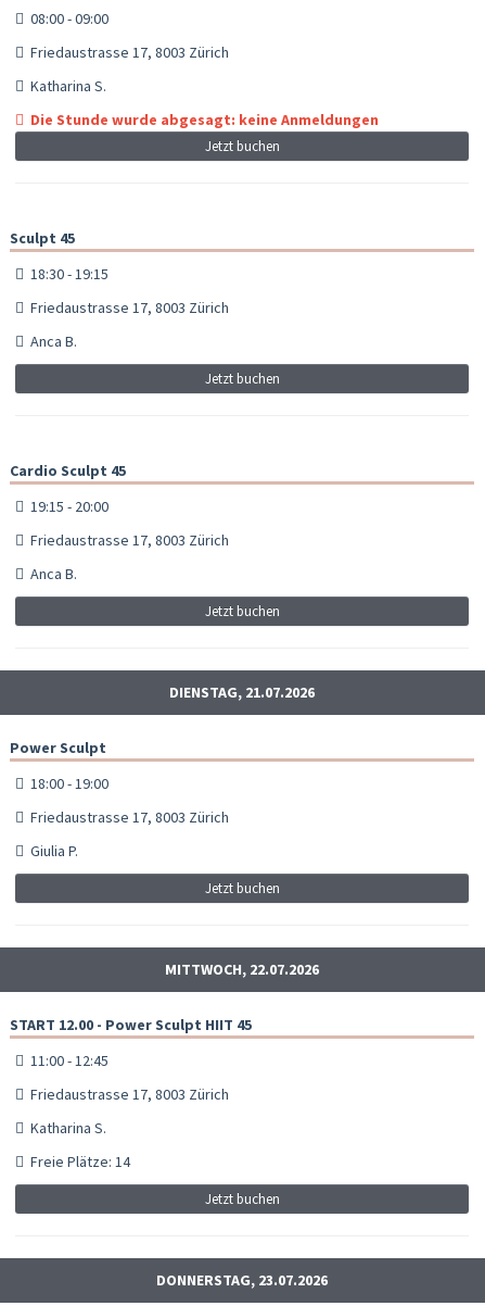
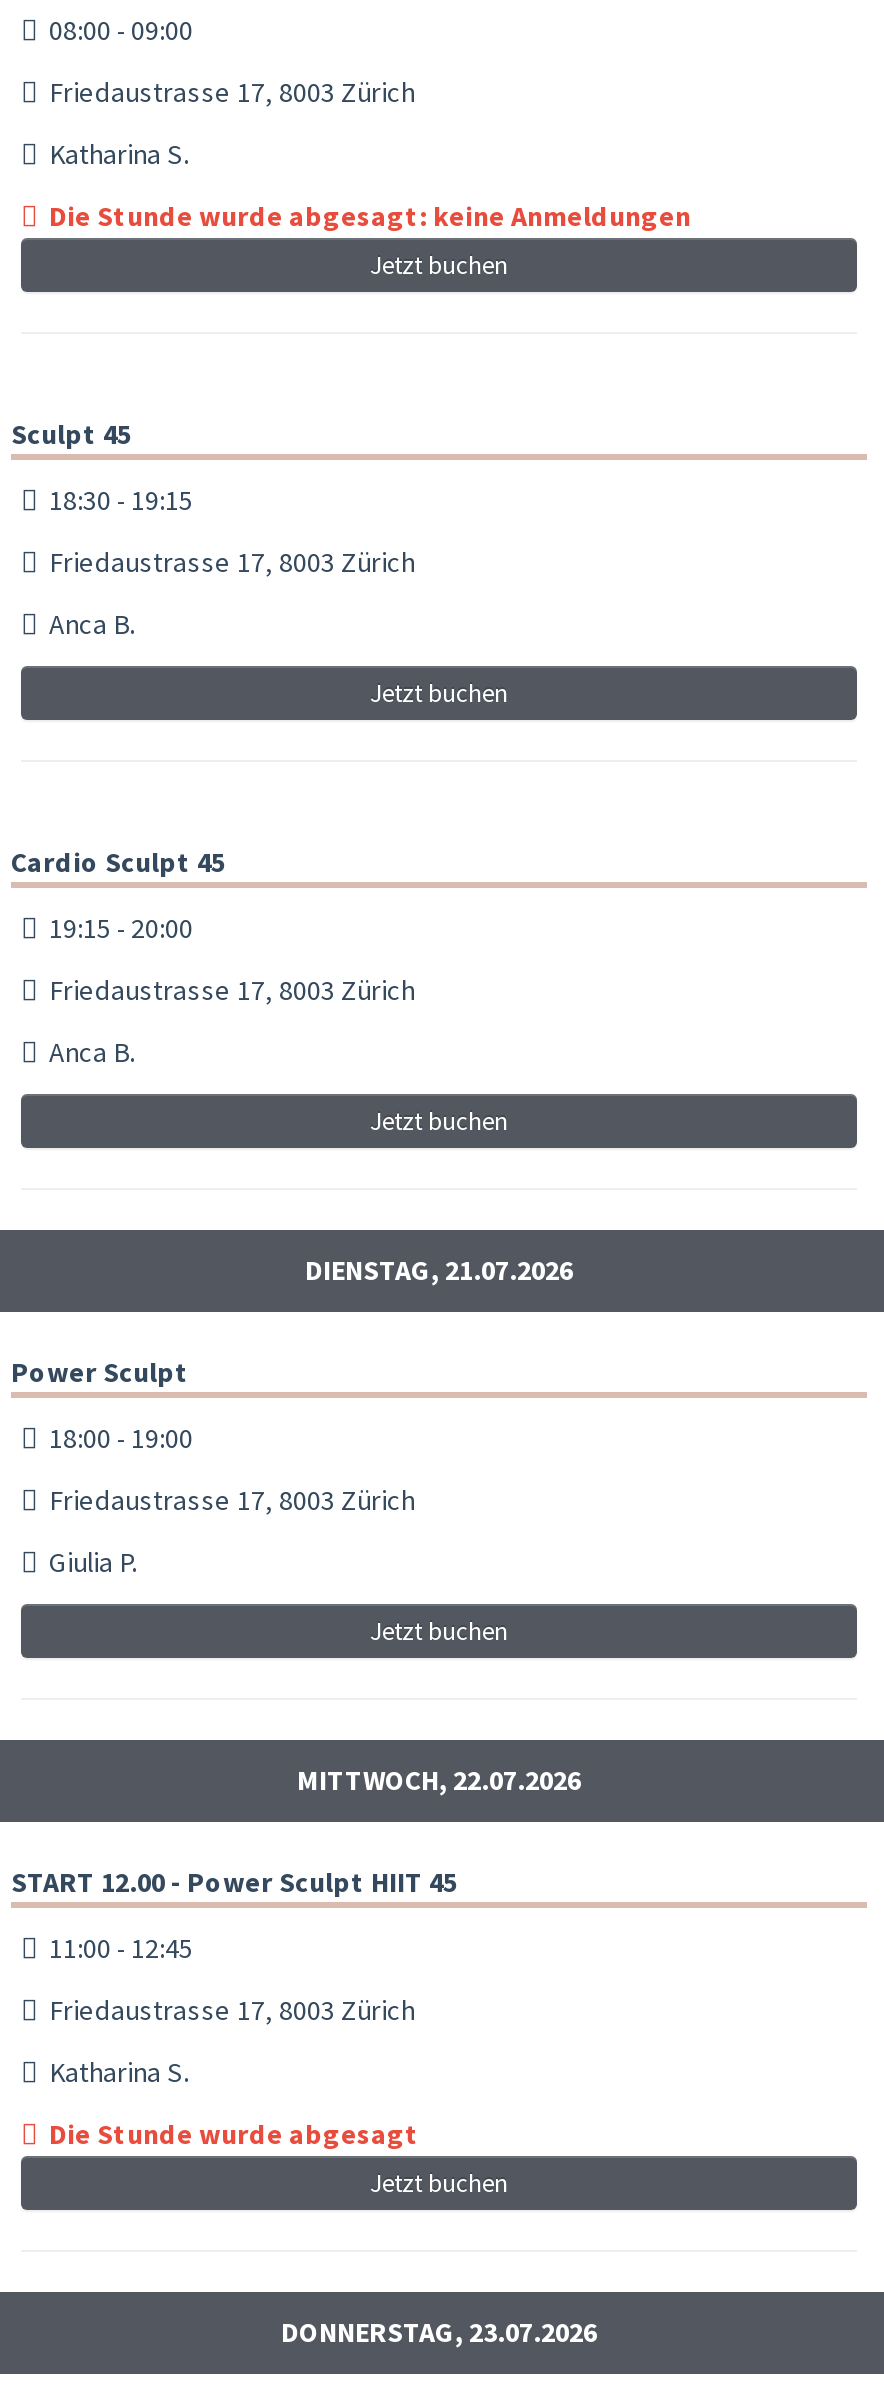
- Freie Plätze: 14
+ Die Stunde wurde abgesagt
